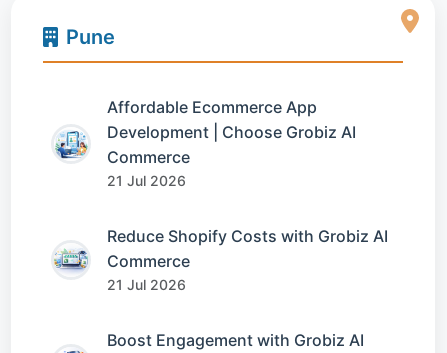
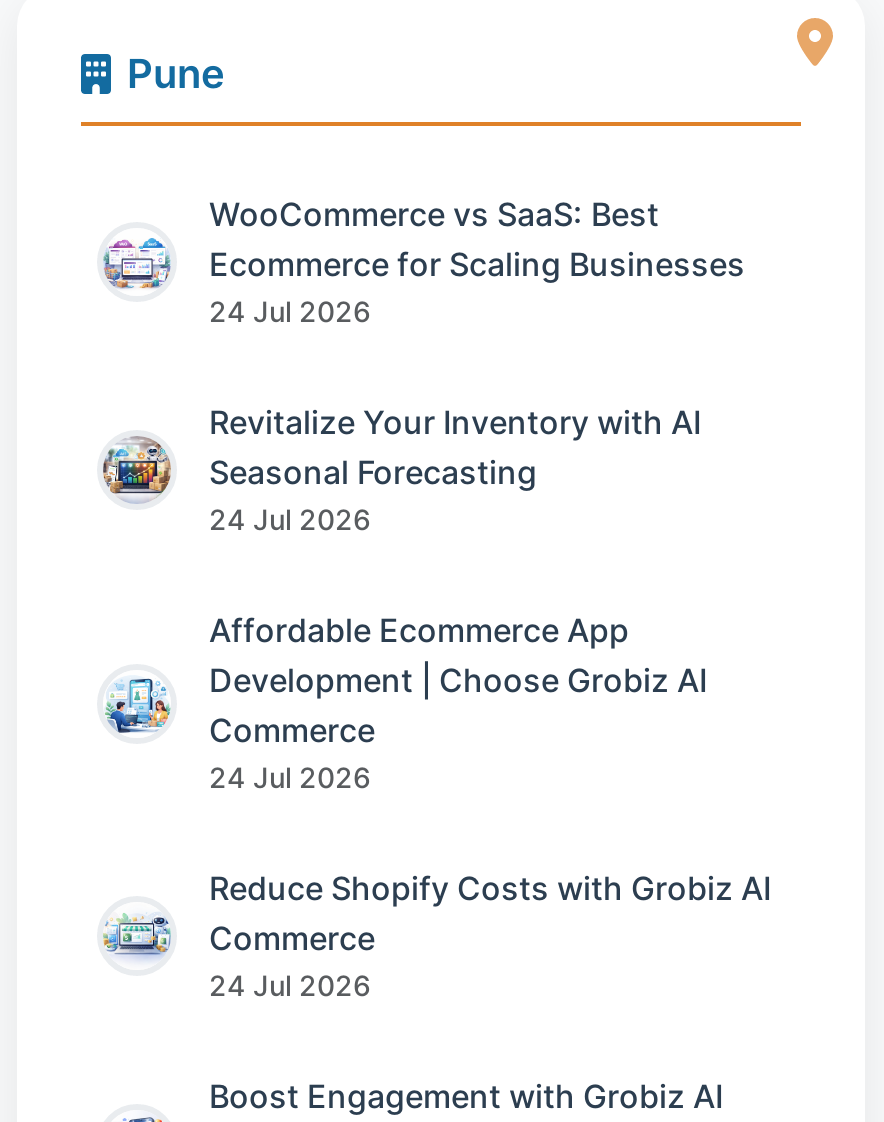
+ [image]
+ WooCommerce vs SaaS: Best
+ Ecommerce for Scaling Businesses
+ 24 Jul 2026
+ Revitalize Your Inventory with AI
+ Seasonal Forecasting
+ 24 Jul 2026

+ [image]

- 21 Jul 2026
+ 24 Jul 2026

- 21 Jul 2026
+ 24 Jul 2026
